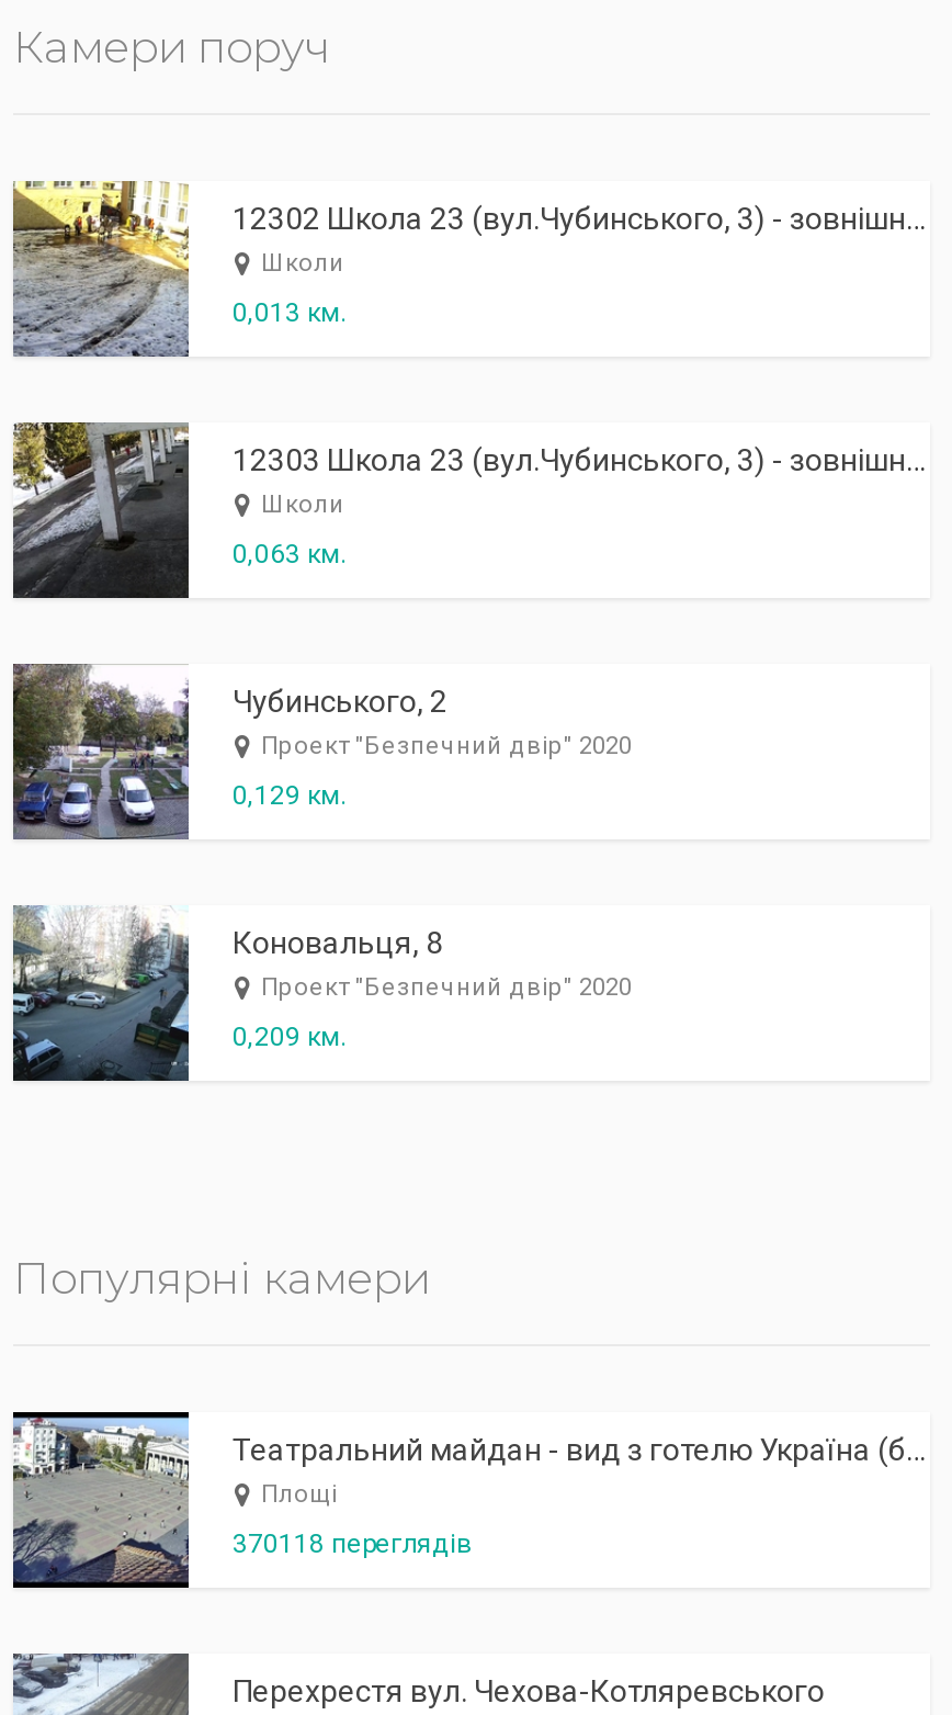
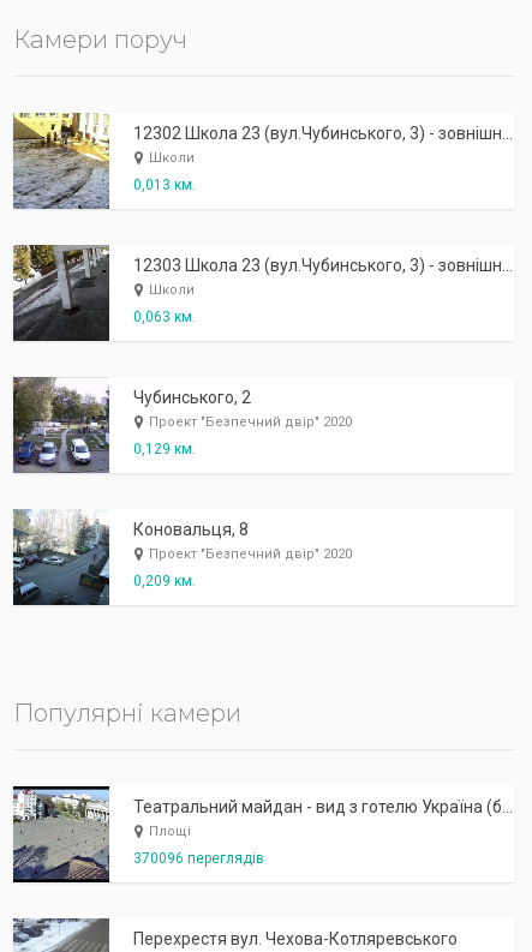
- 370118 переглядів
+ 370096 переглядів
